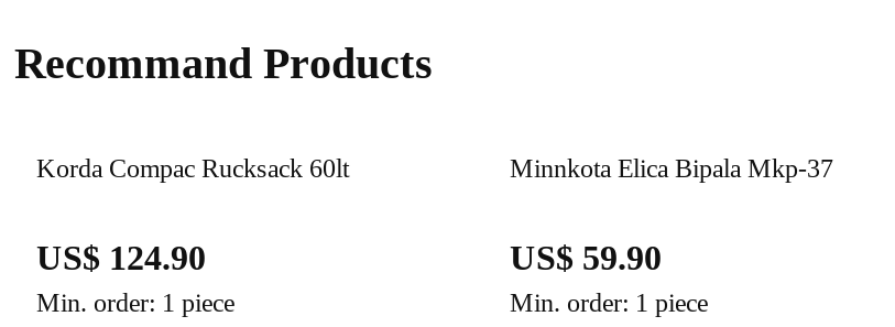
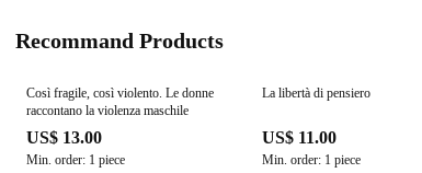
- Korda Compac Rucksack 60lt
+ Così fragile, così violento. Le donne
+ raccontano la violenza maschile

- Minnkota Elica Bipala Mkp-37
+ La libertà di pensiero

- US$ 124.90
+ US$ 13.00

- US$ 59.90
+ US$ 11.00
